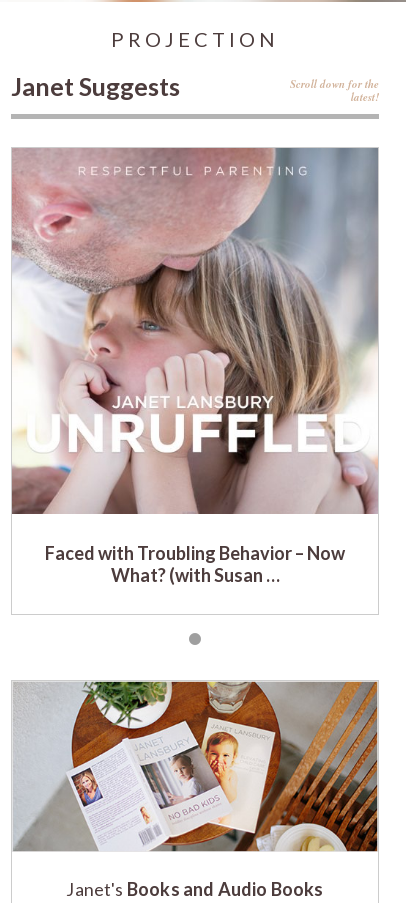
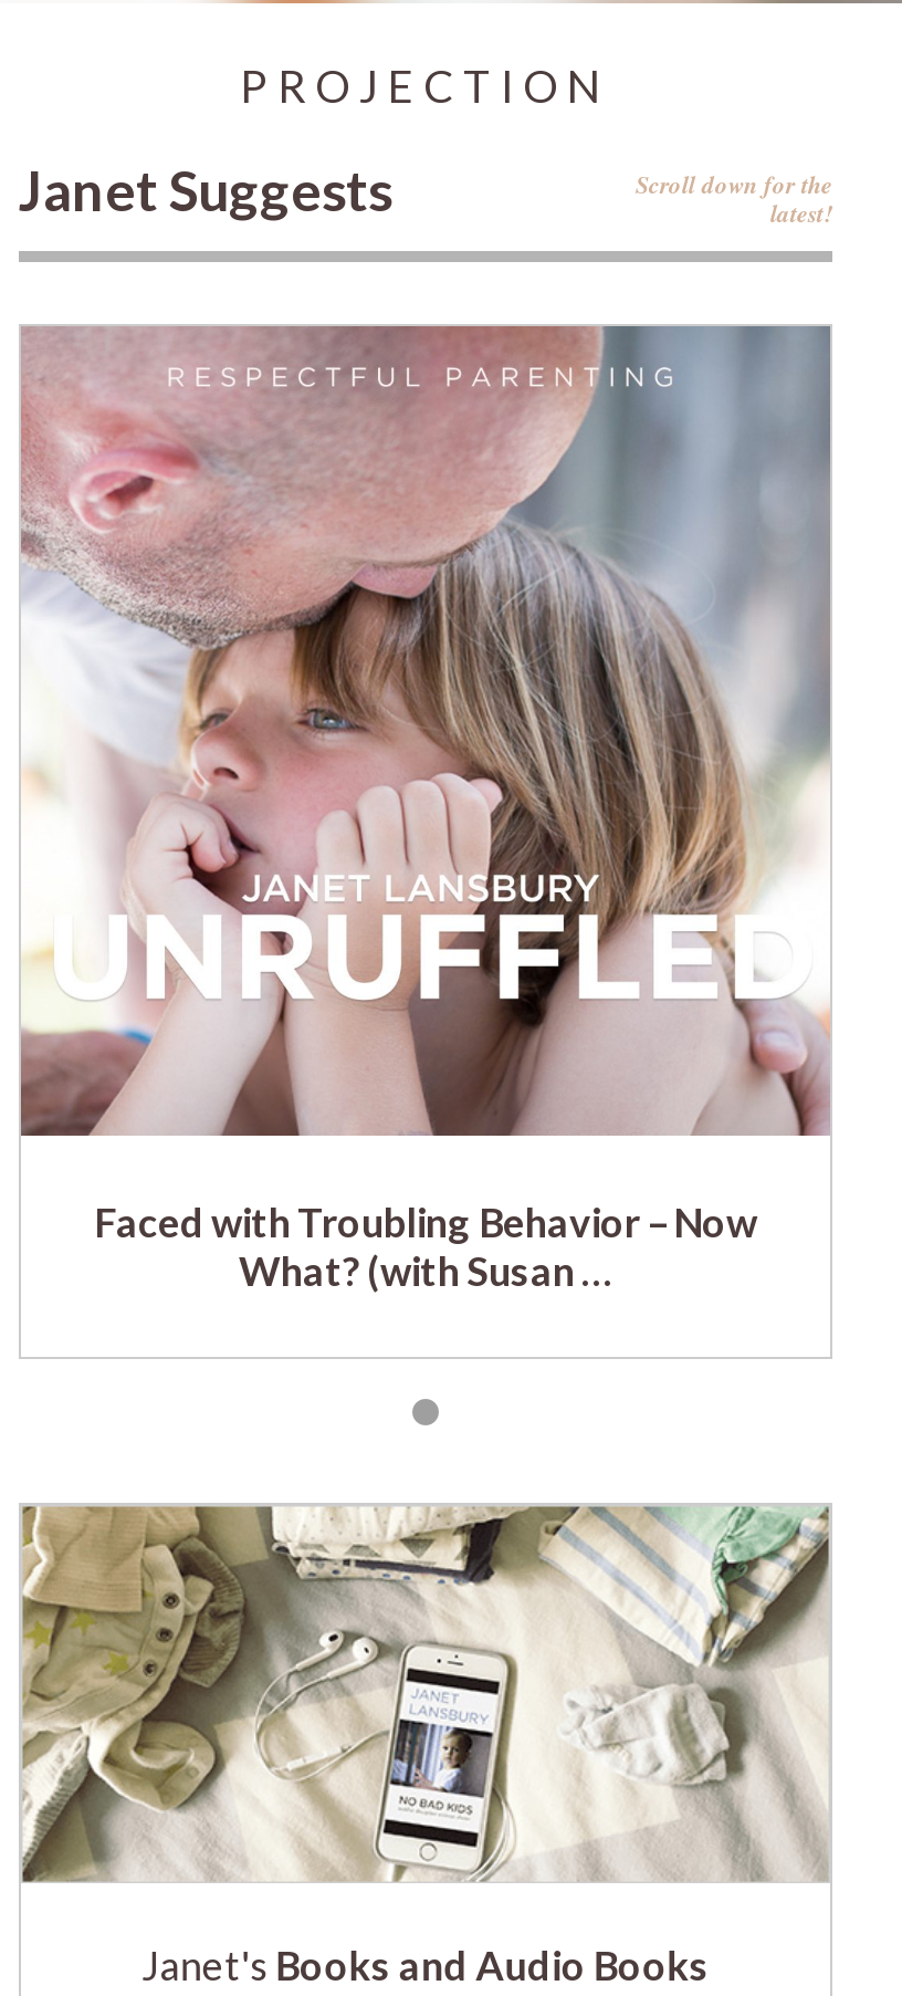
- [image]
+ [image]
